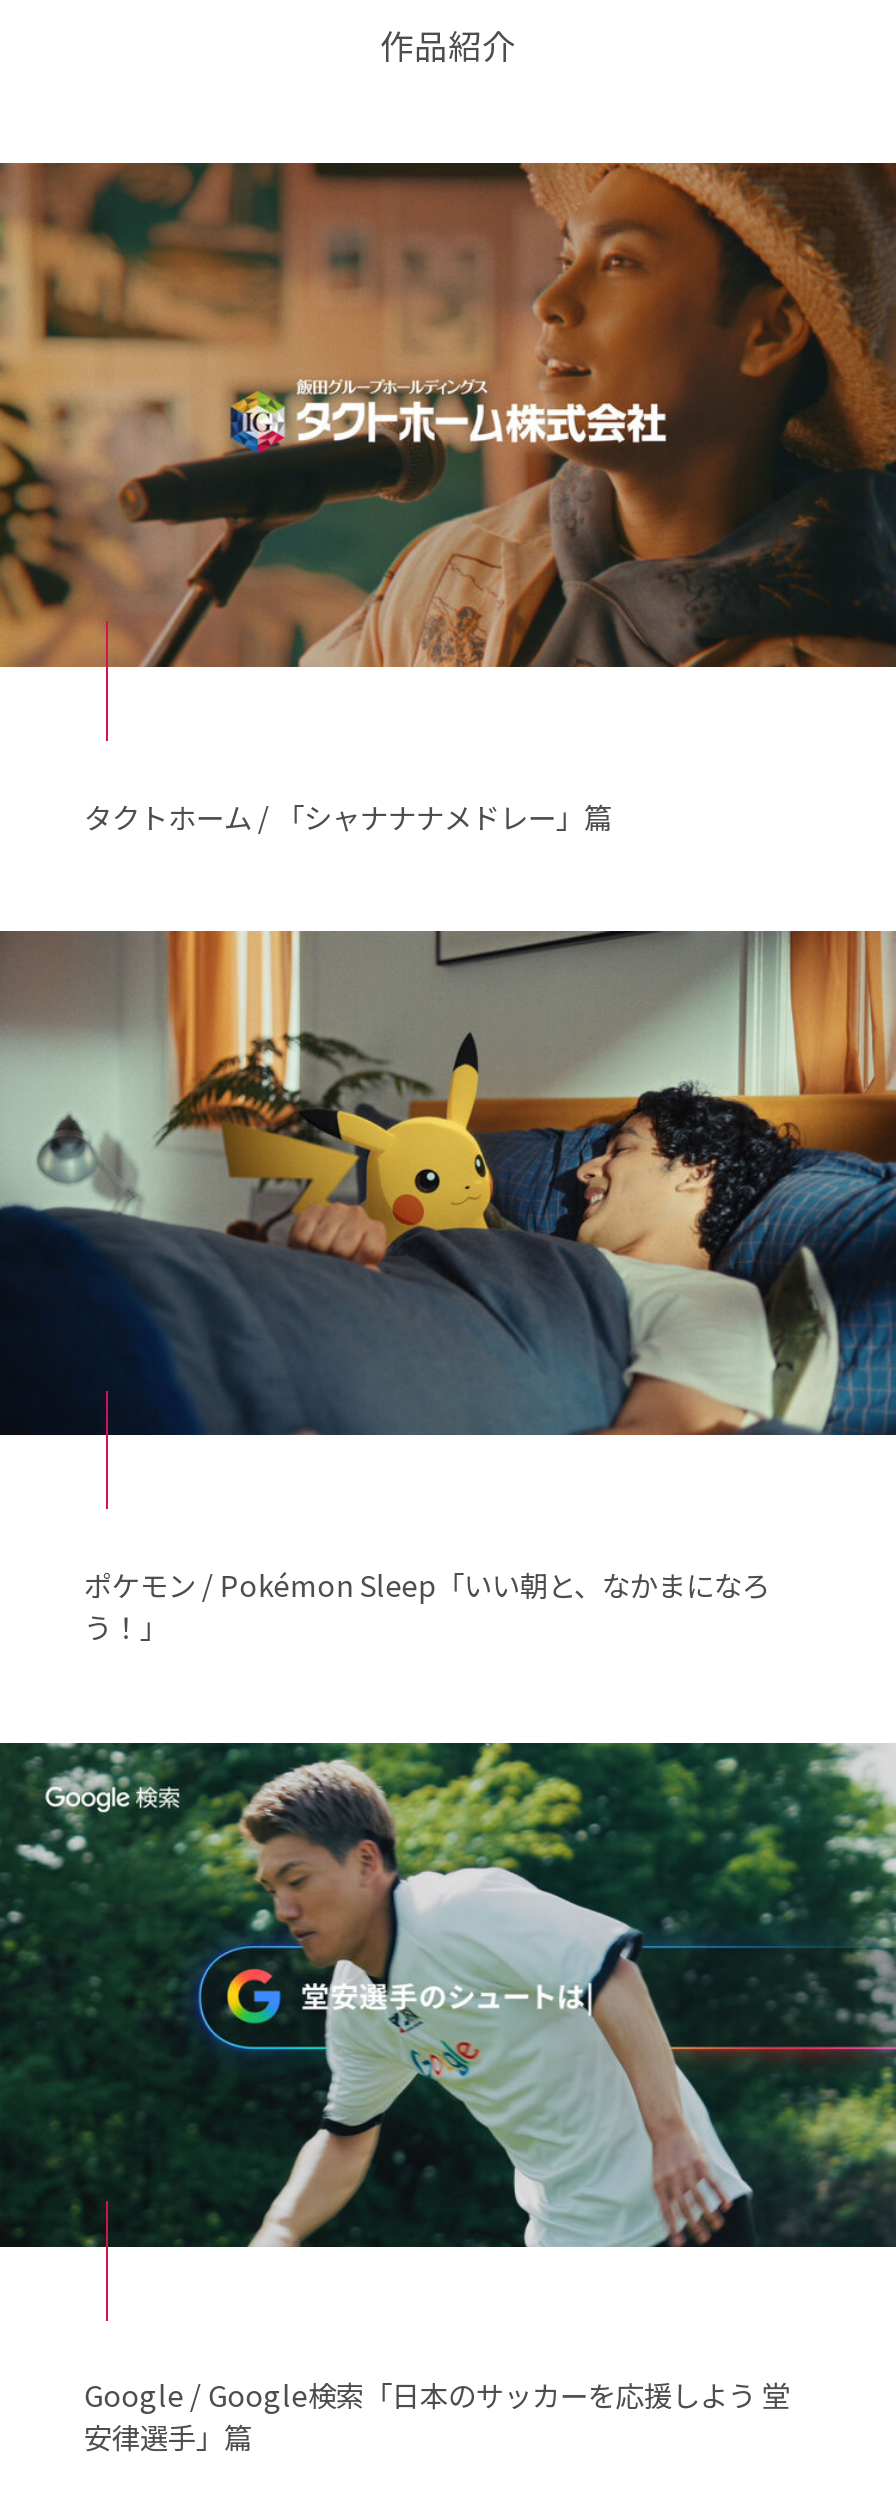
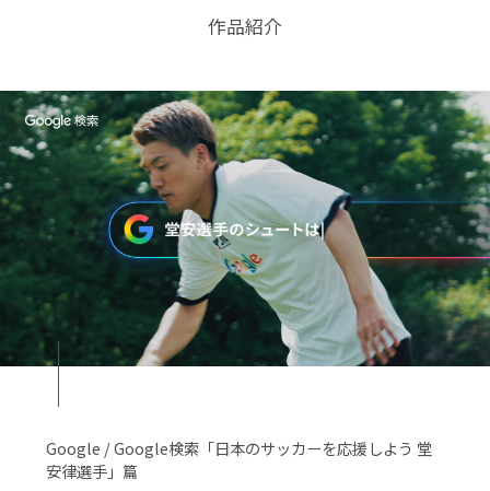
- [image]

- タクトホーム / 「シャナナナメドレー」篇

- [image]
- ポケモン / Pokémon Sleep「いい朝と、なかまになろ
- う！」
